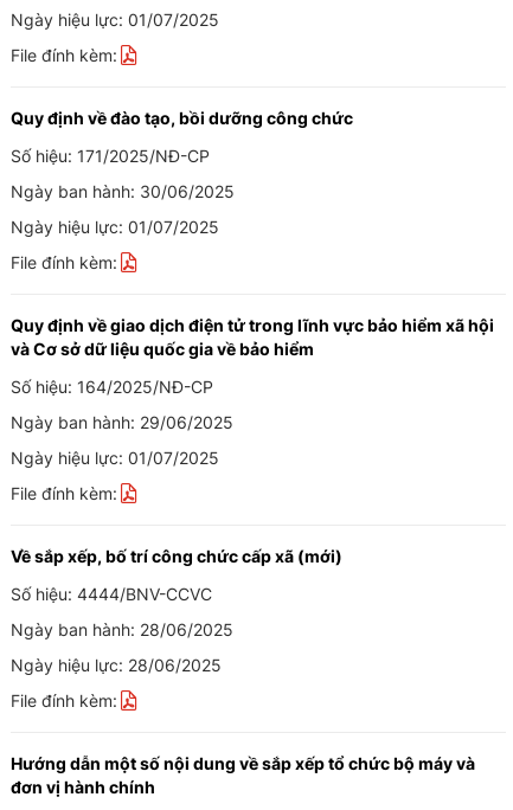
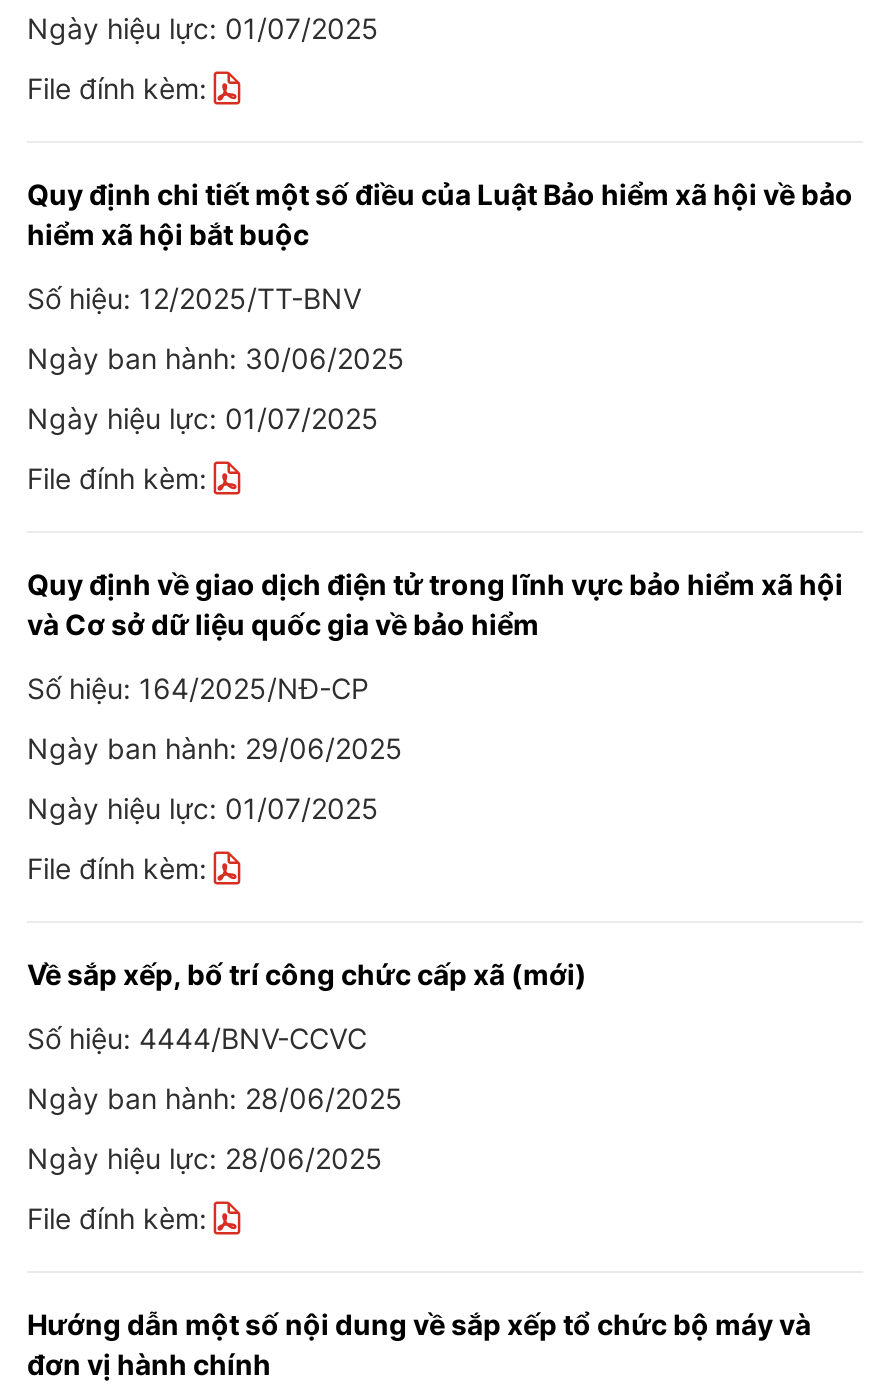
- Quy định về đào tạo, bồi dưỡng công chức
+ Quy định chi tiết một số điều của Luật Bảo hiểm xã hội về bảo
+ hiểm xã hội bắt buộc

- Số hiệu: 171/2025/NĐ-CP
+ Số hiệu: 12/2025/TT-BNV
